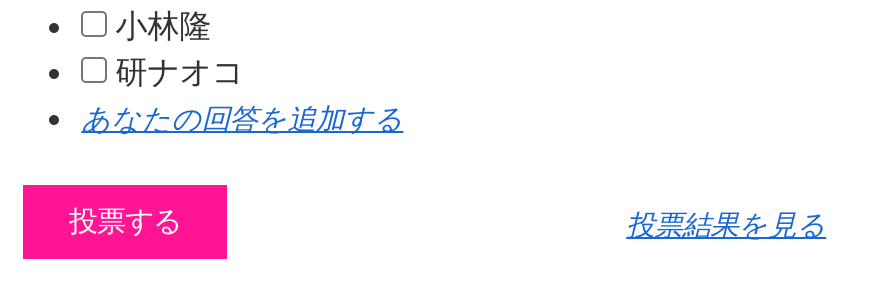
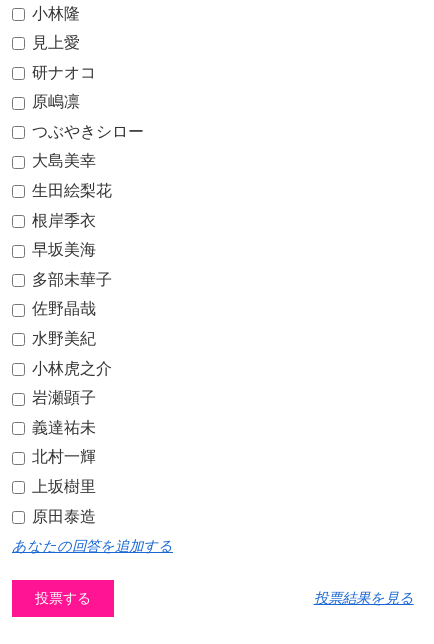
+ 見上愛

+ 原嶋凛
+ つぶやきシロー
+ 大島美幸
+ 生田絵梨花
+ 根岸季衣
+ 早坂美海
+ 多部未華子
+ 佐野晶哉
+ 水野美紀
+ 小林虎之介
+ 岩瀬顕子
+ 義達祐未
+ 北村一輝
+ 上坂樹里
+ 原田泰造
